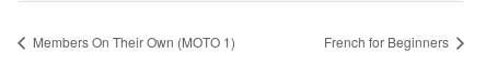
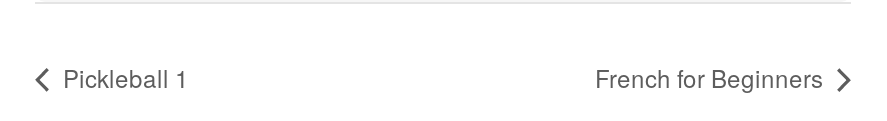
- Members On Their Own (MOTO 1)
+ Pickleball 1
